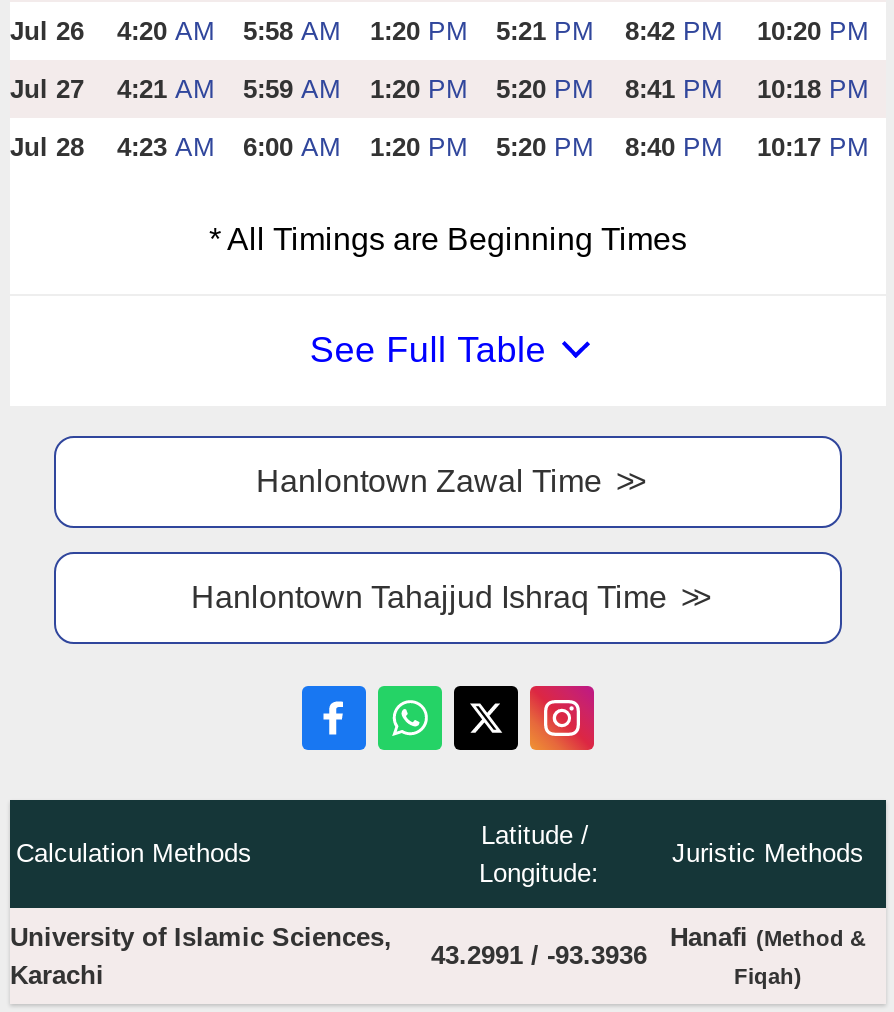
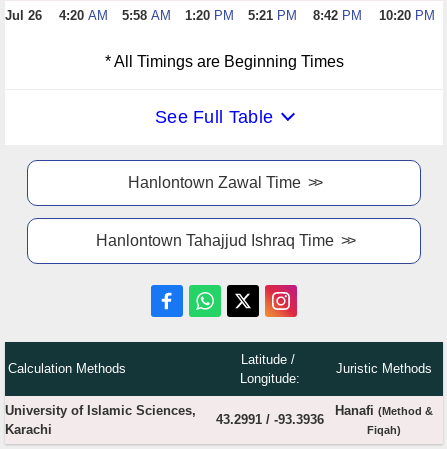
- Jul 27
- 4:21 AM
- 5:59 AM
- 1:20 PM
- 5:20 PM
- 8:41 PM
- 10:18 PM
- Jul 28
- 4:23 AM
- 6:00 AM
- 1:20 PM
- 5:20 PM
- 8:40 PM
- 10:17 PM
